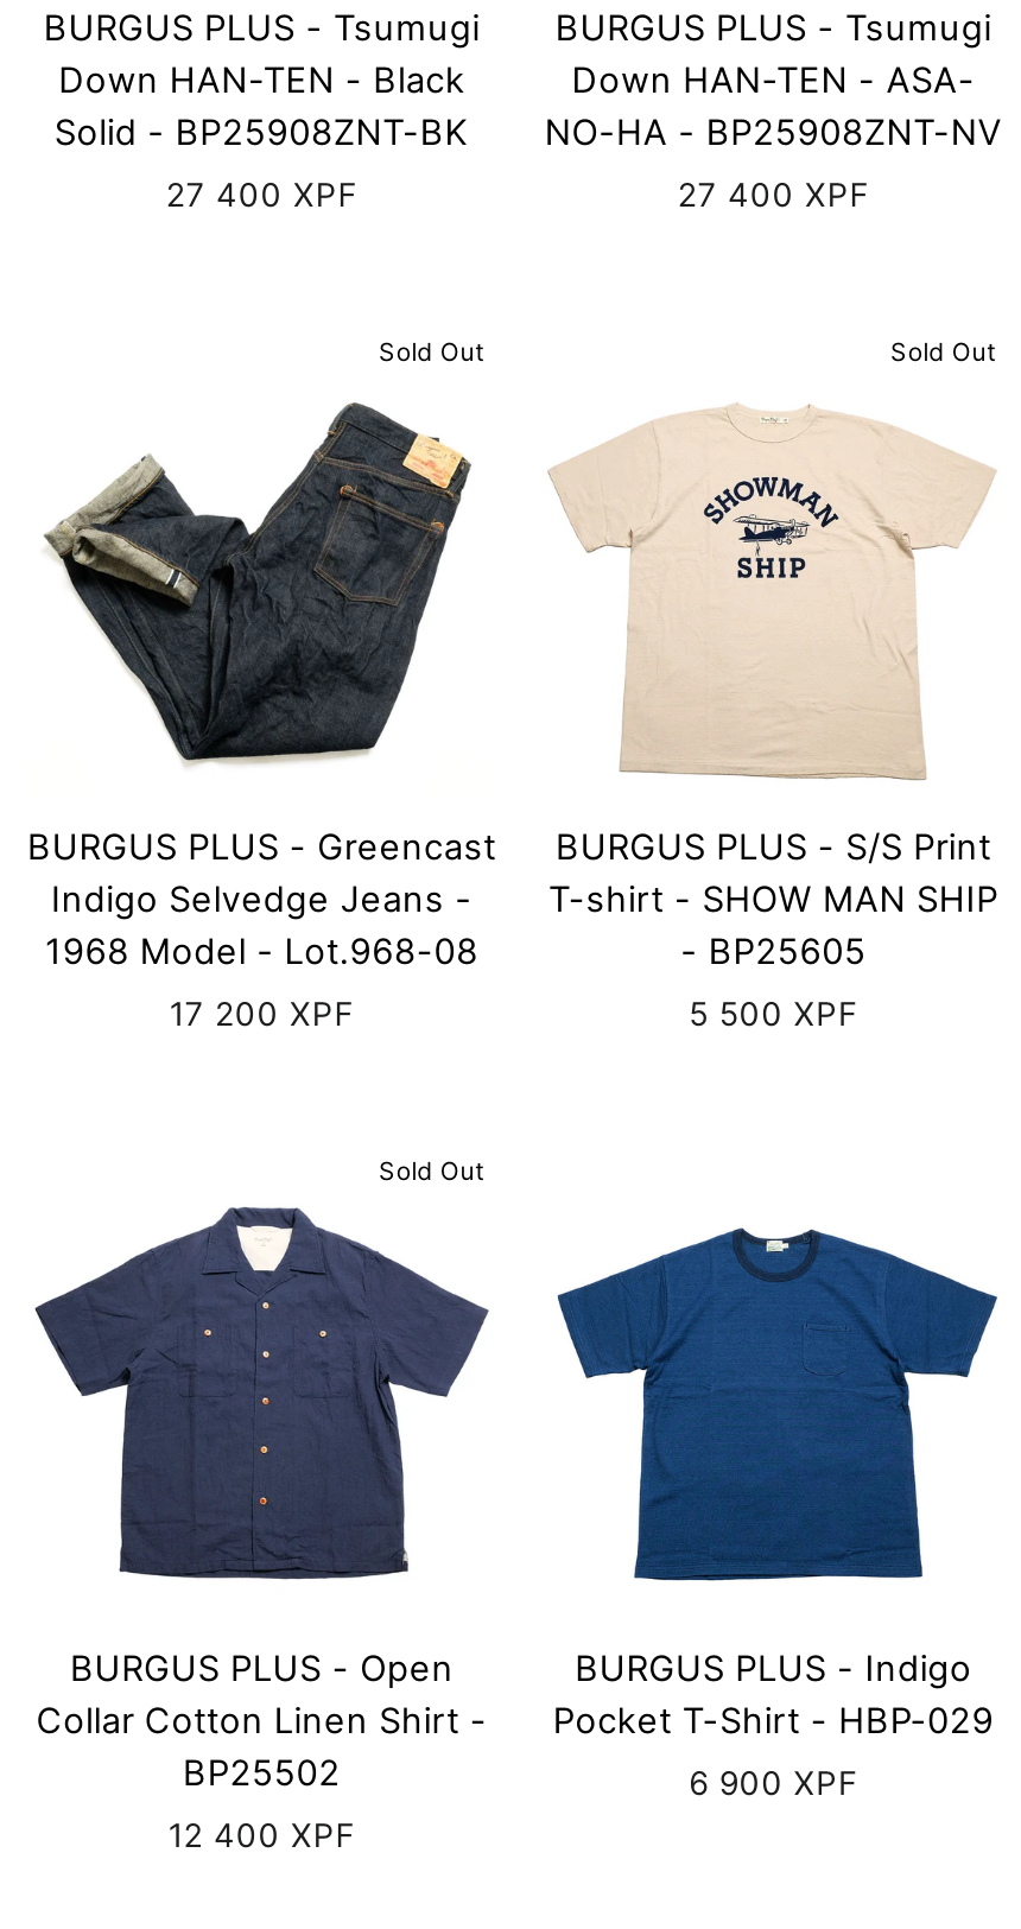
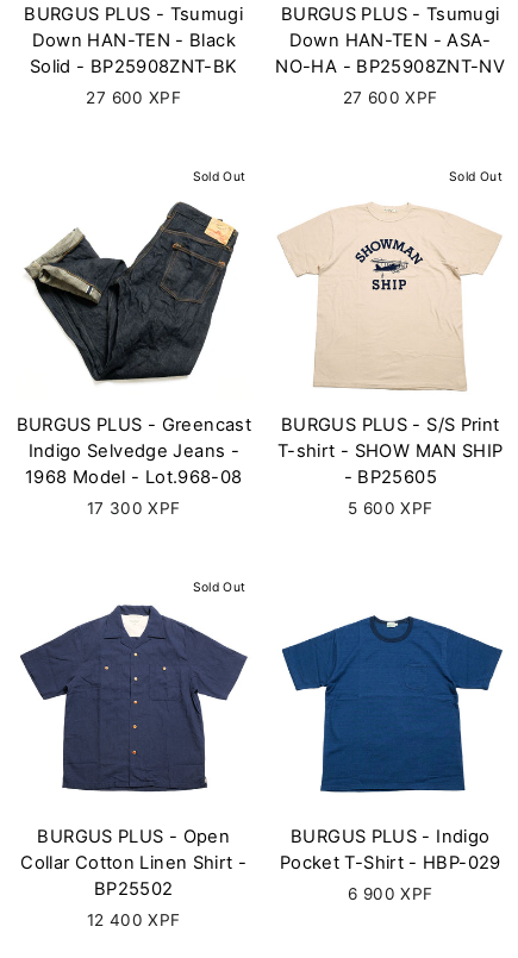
- 27 400 XPF
+ 27 600 XPF

- 27 400 XPF
+ 27 600 XPF

- 17 200 XPF
+ 17 300 XPF

- 5 500 XPF
+ 5 600 XPF
